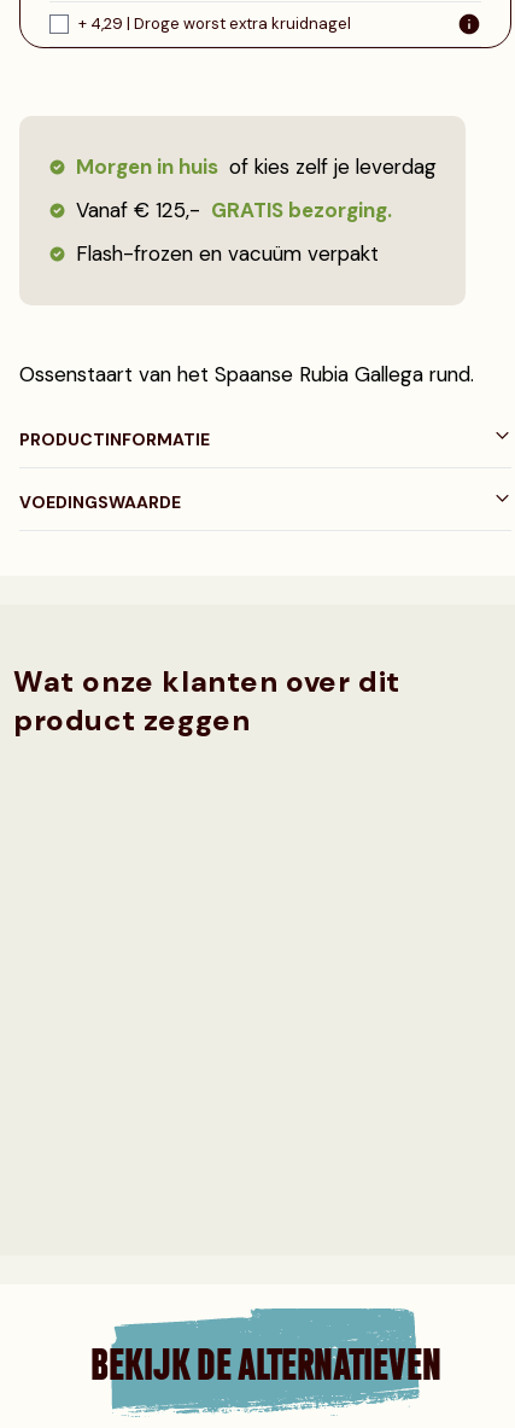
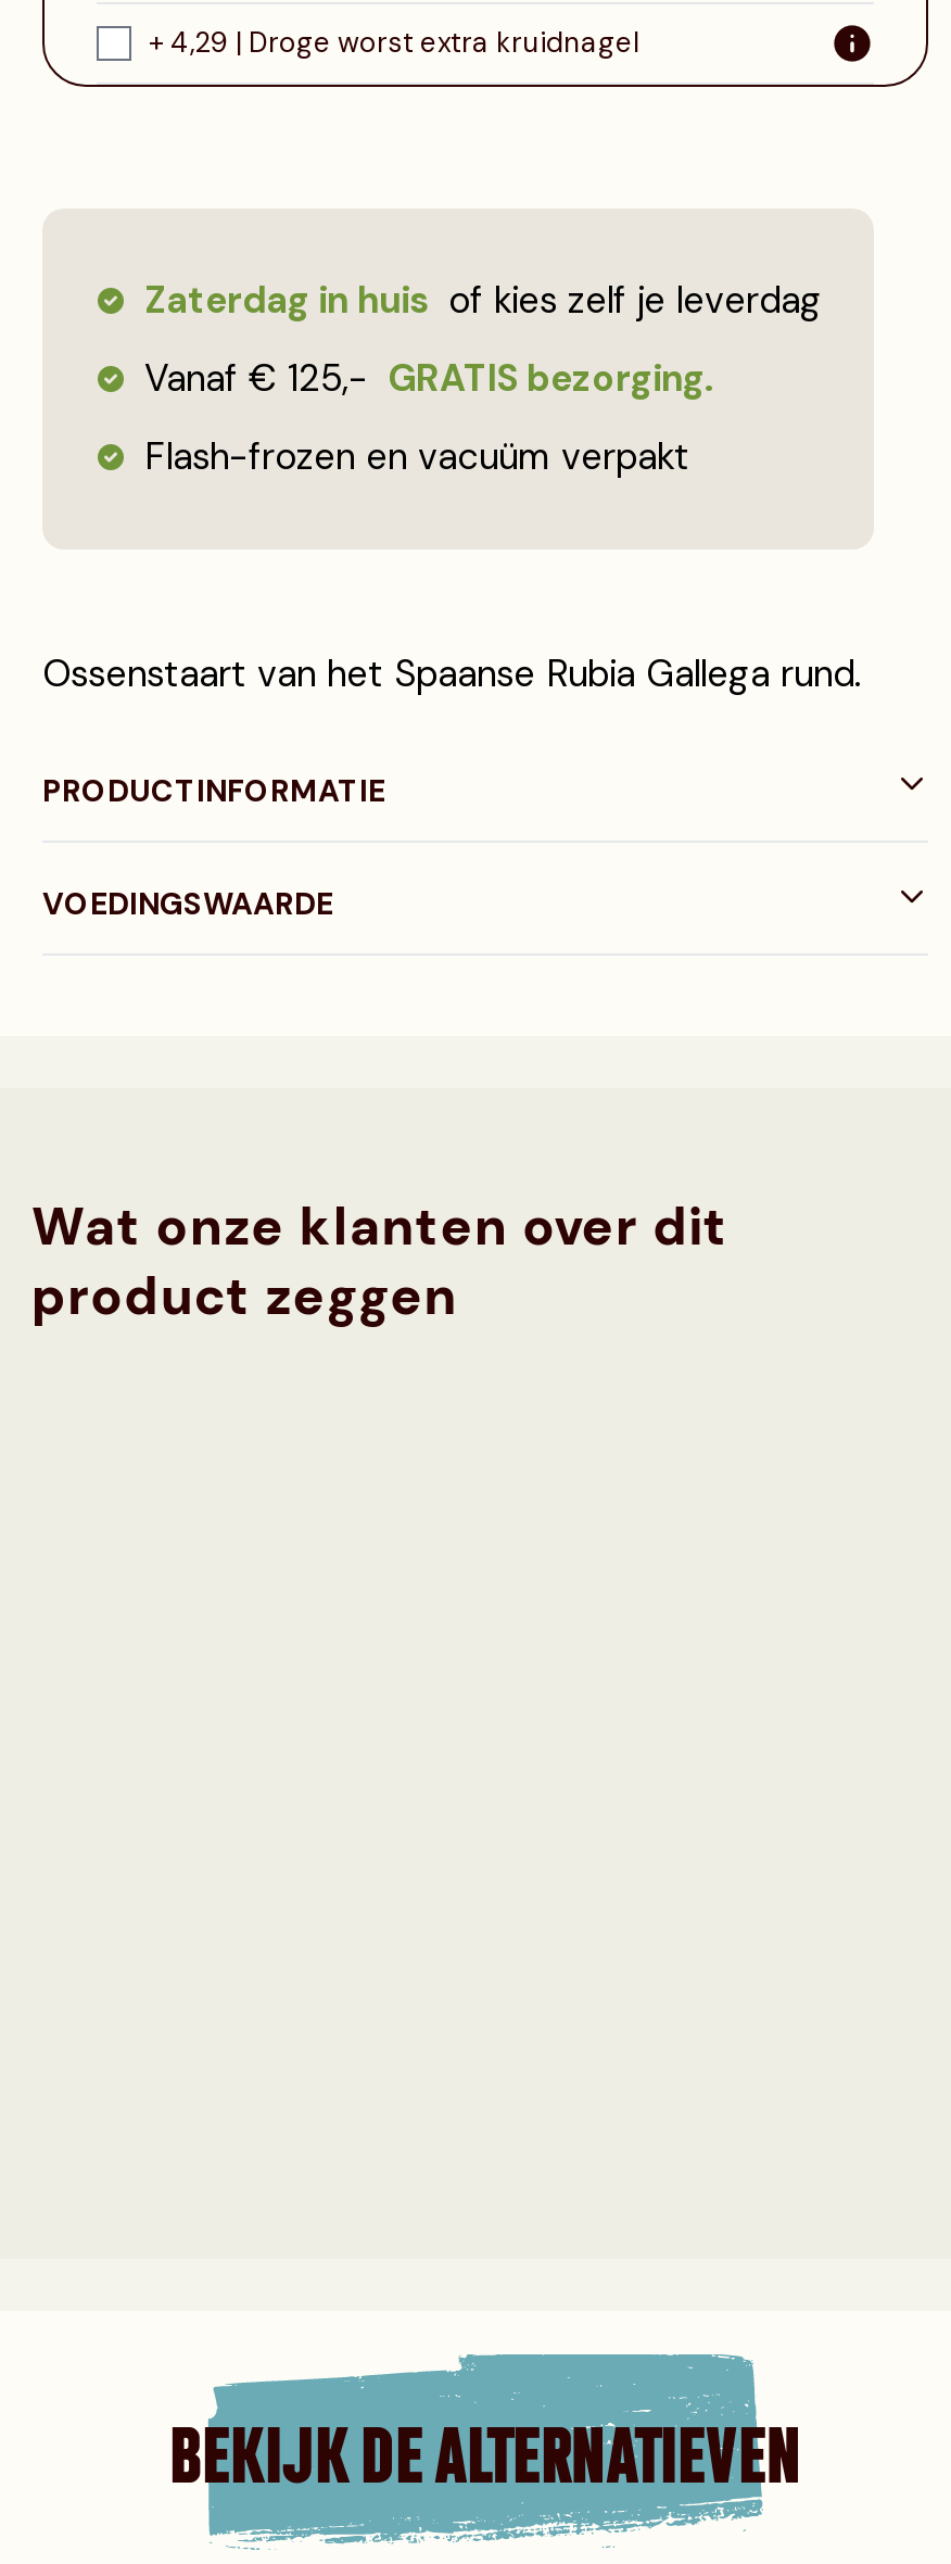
- Morgen in huis of kies zelf je leverdag
+ Zaterdag in huis of kies zelf je leverdag
